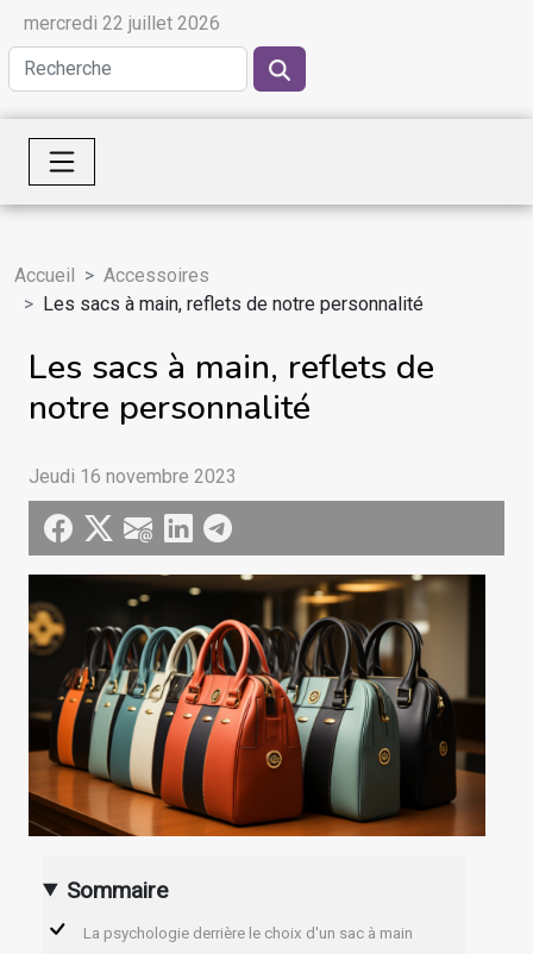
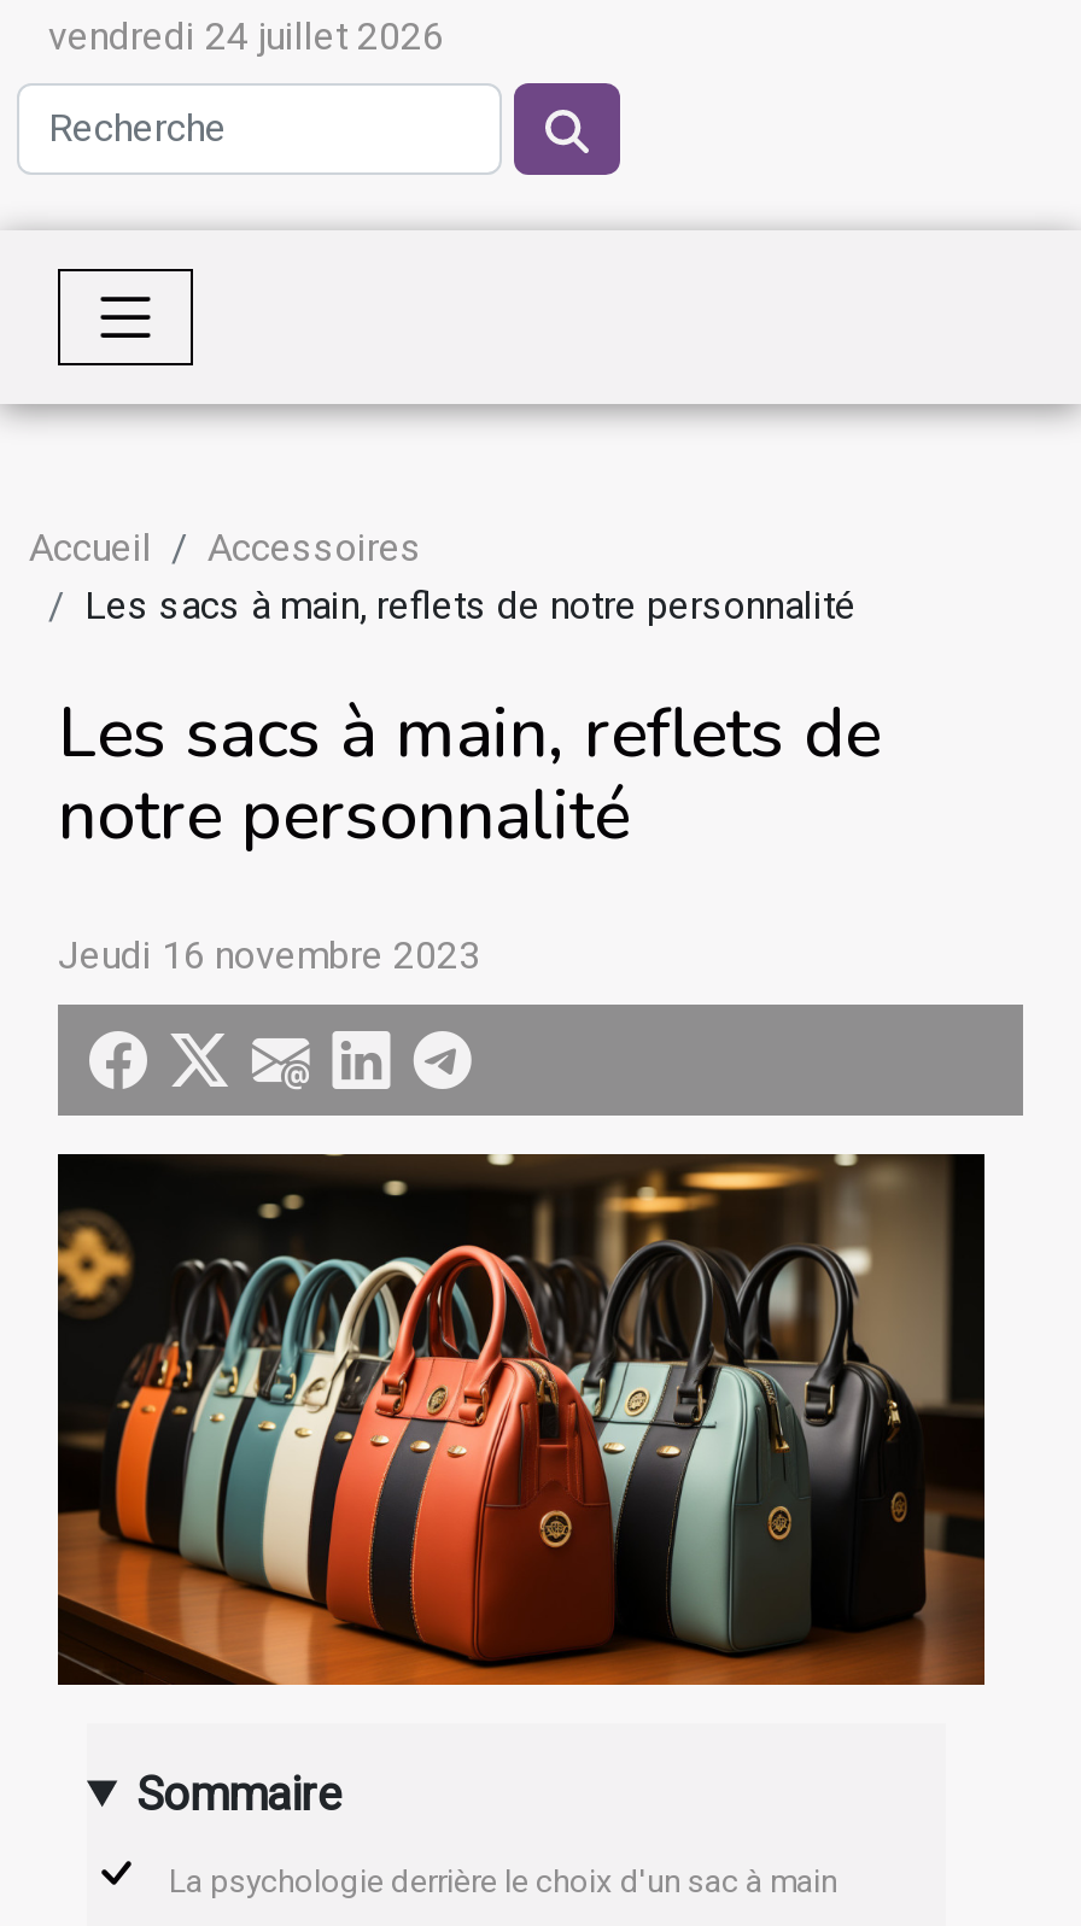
- mercredi 22 juillet 2026
+ vendredi 24 juillet 2026
